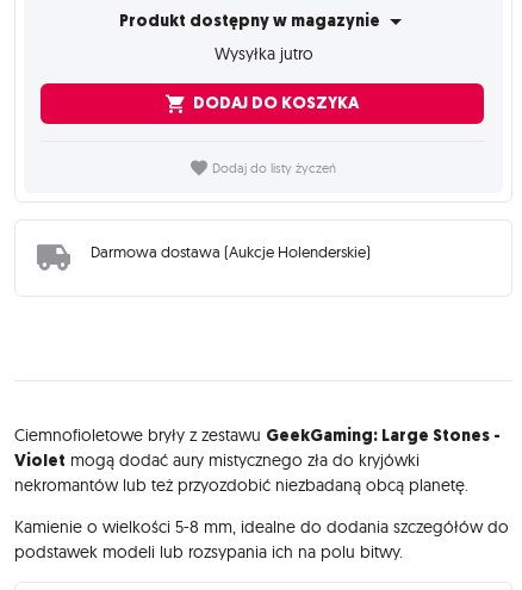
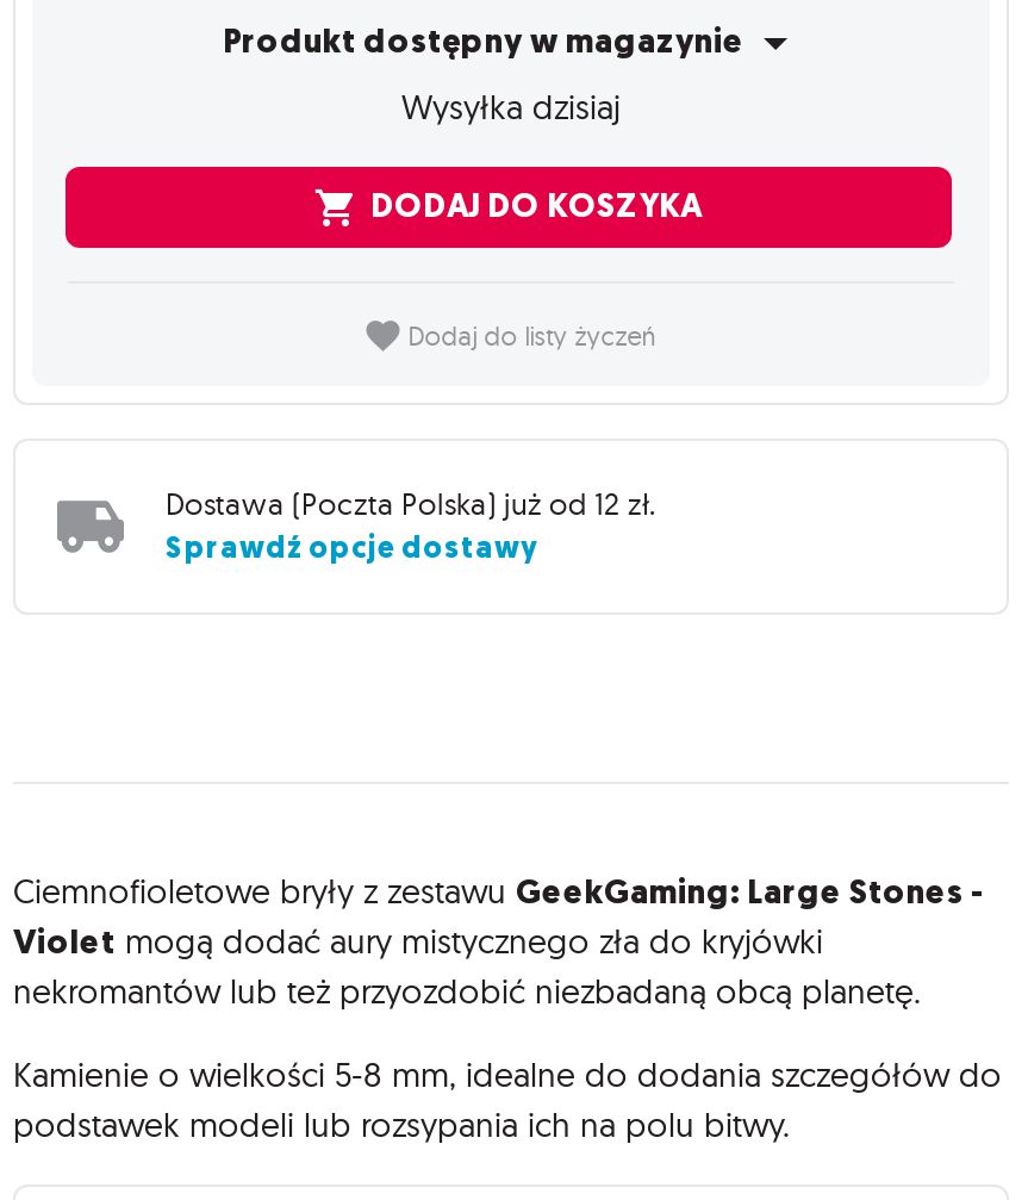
- Wysyłka jutro
+ Wysyłka dzisiaj

- Darmowa dostawa (Aukcje Holenderskie)
+ Dostawa (Poczta Polska) już od 12 zł.
+ Sprawdź opcje dostawy
